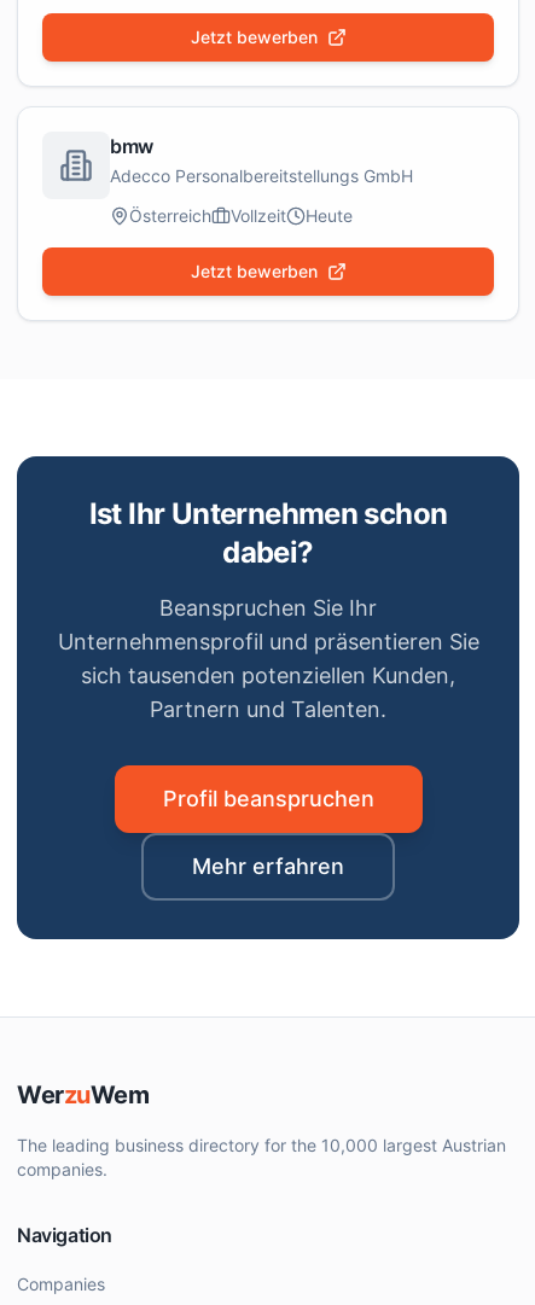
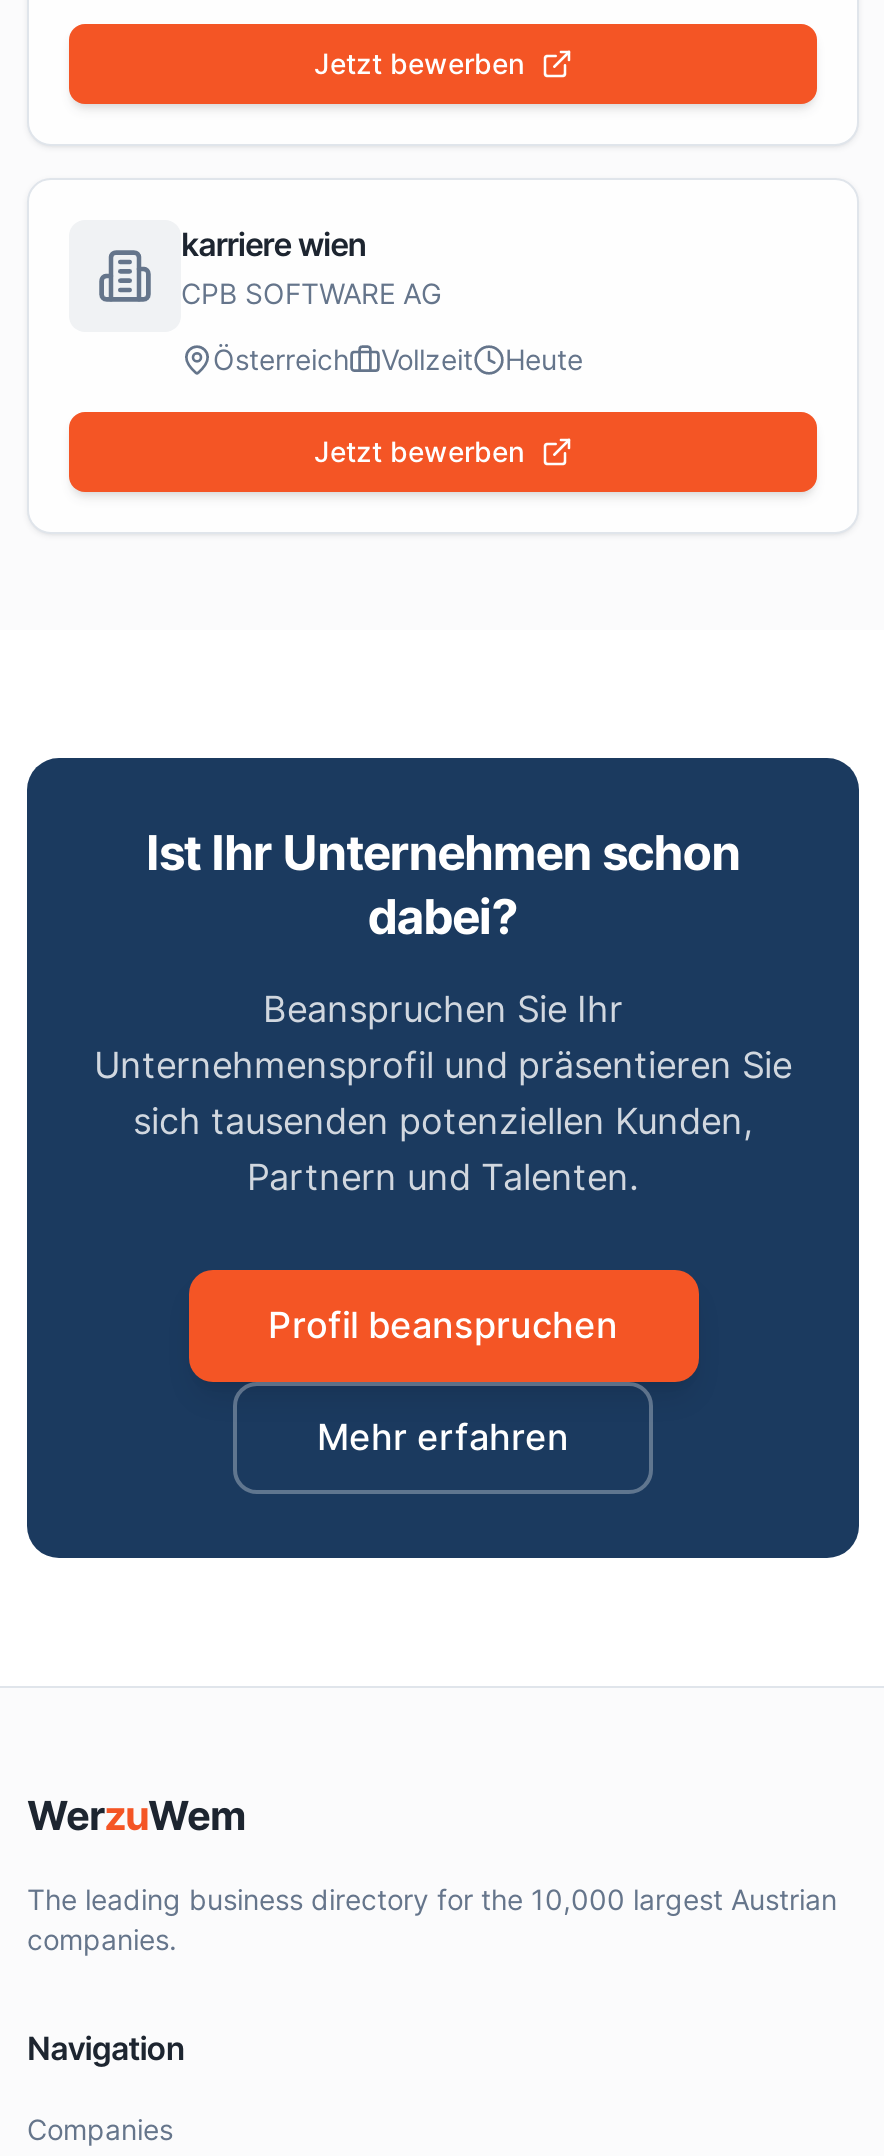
- bmw
- Adecco Personalbereitstellungs GmbH
+ karriere wien
+ CPB SOFTWARE AG
